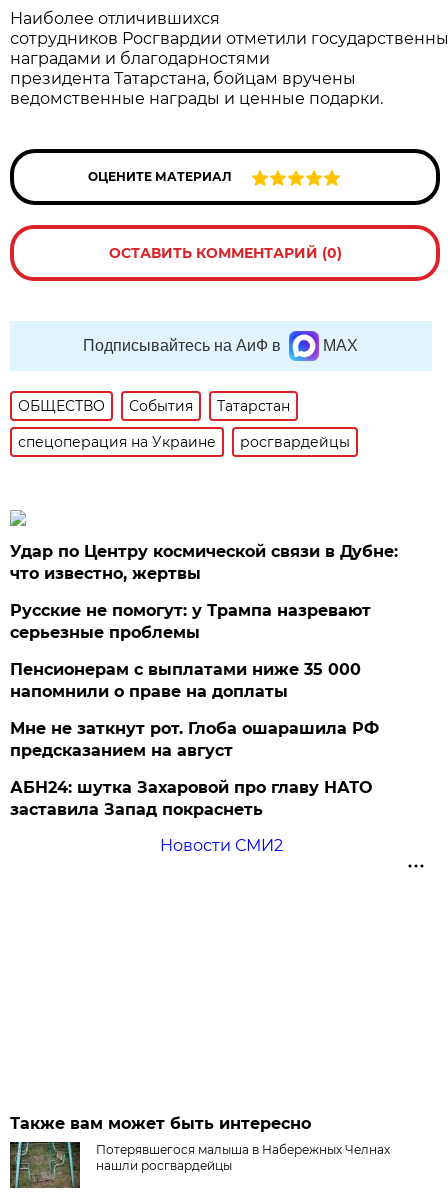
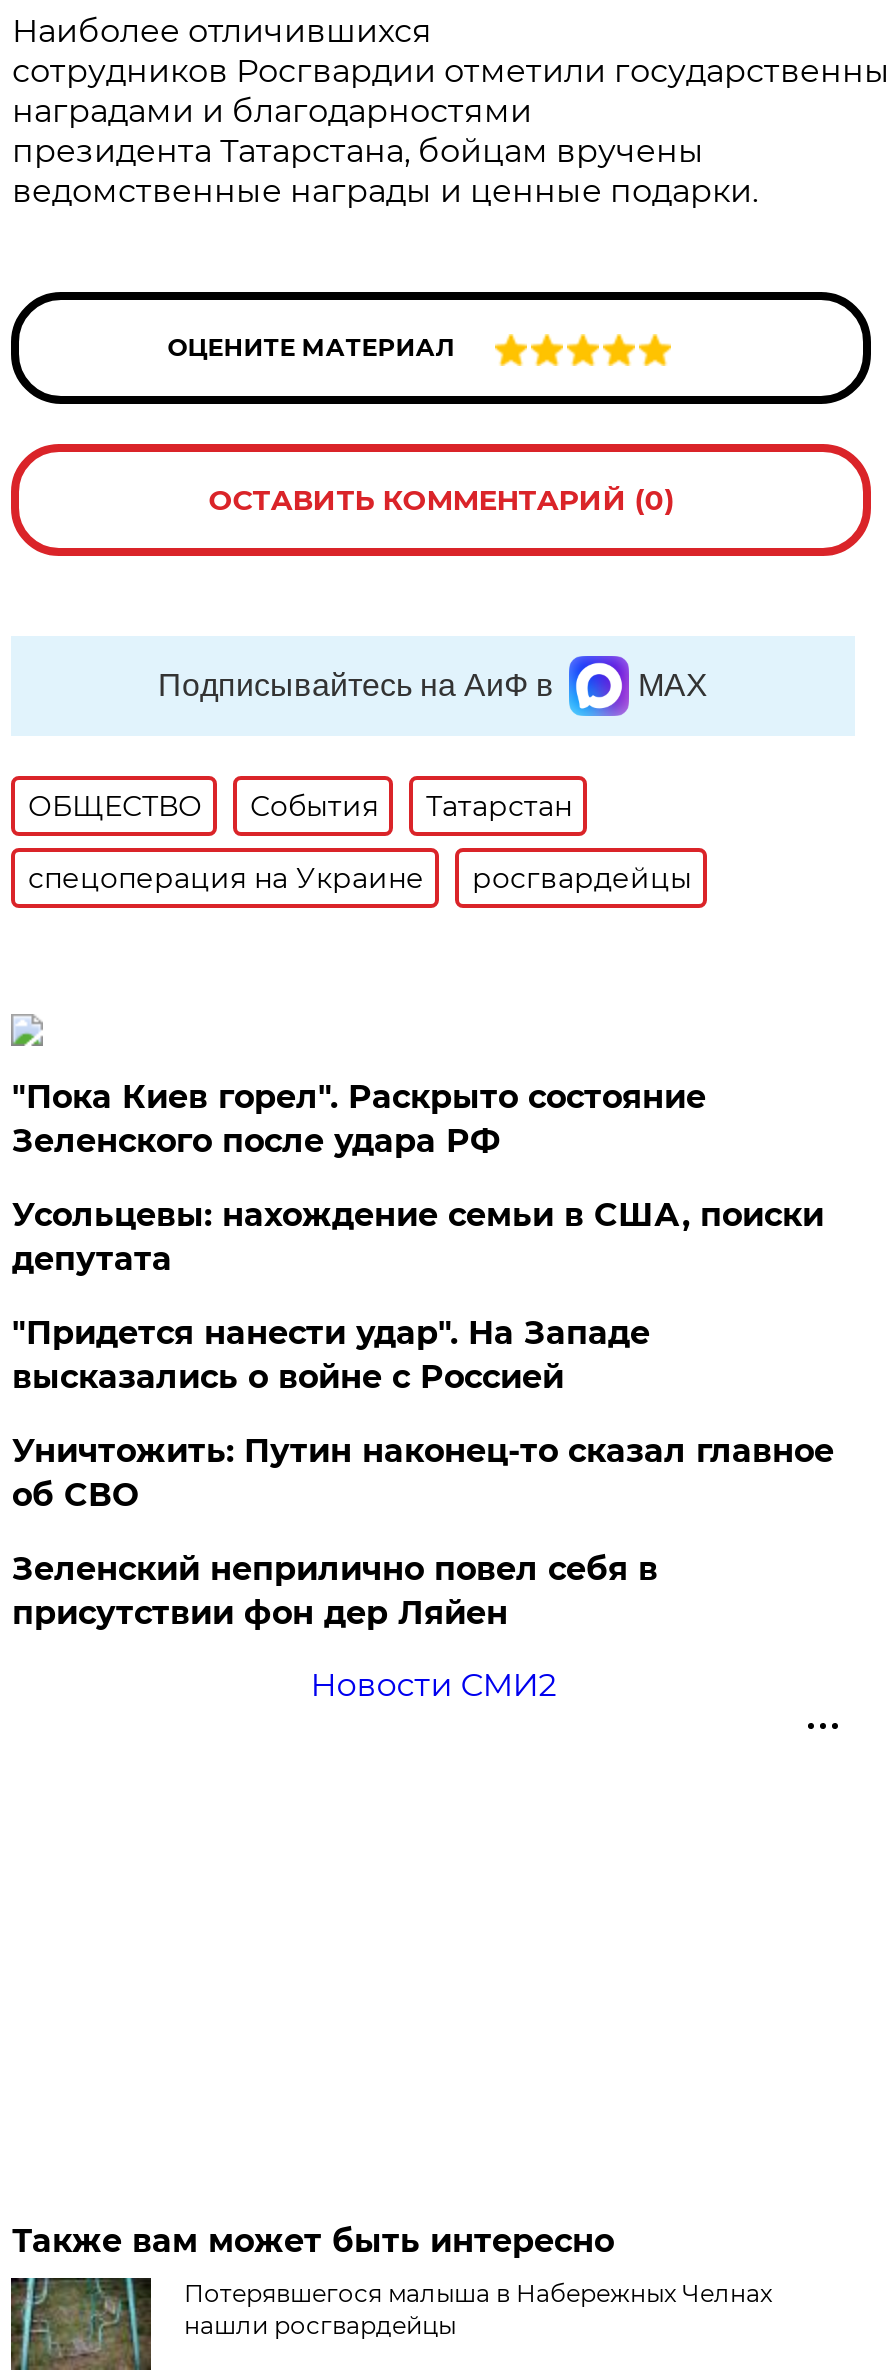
- Удар по Центру космической связи в Дубне:
- что известно, жертвы
+ "Пока Киев горел". Раскрыто состояние
+ Зеленского после удара РФ

- Русские не помогут: у Трампа назревают
- серьезные проблемы
+ Усольцевы: нахождение семьи в США, поиски
+ депутата

- Пенсионерам с выплатами ниже 35 000
- напомнили о праве на доплаты
+ "Придется нанести удар". На Западе
+ высказались о войне с Россией

- Мне не заткнут рот. Глоба ошарашила РФ
- предсказанием на август
+ Уничтожить: Путин наконец-то сказал главное
+ об СВО

- АБН24: шутка Захаровой про главу НАТО
- заставила Запад покраснеть
+ Зеленский неприлично повел cебя в
+ присутствии фон дер Ляйен
